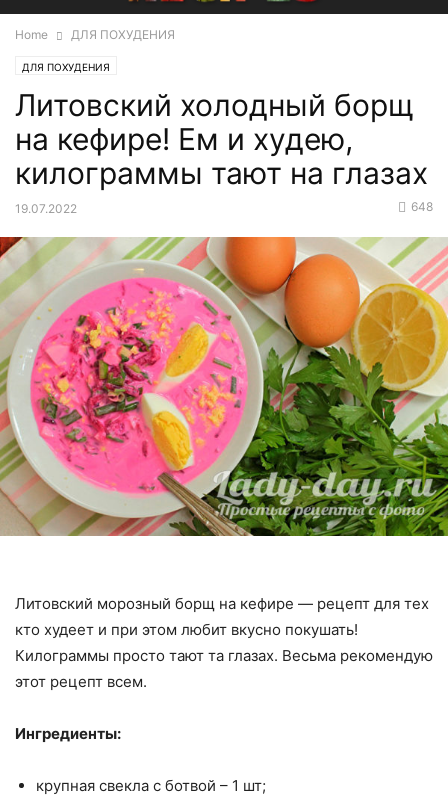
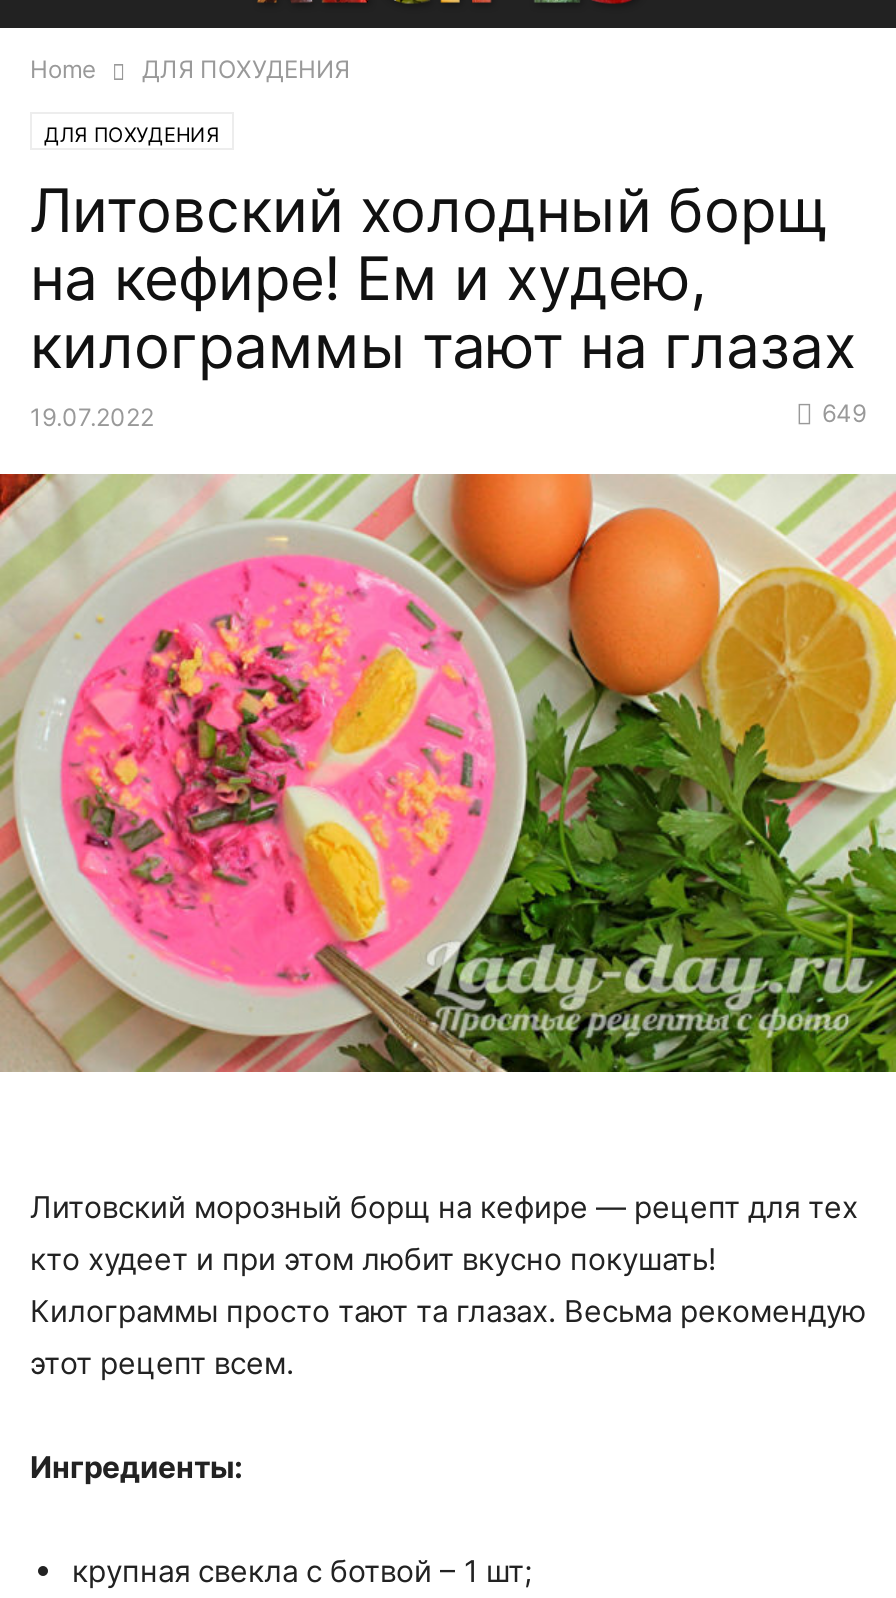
- 648
+ 649
